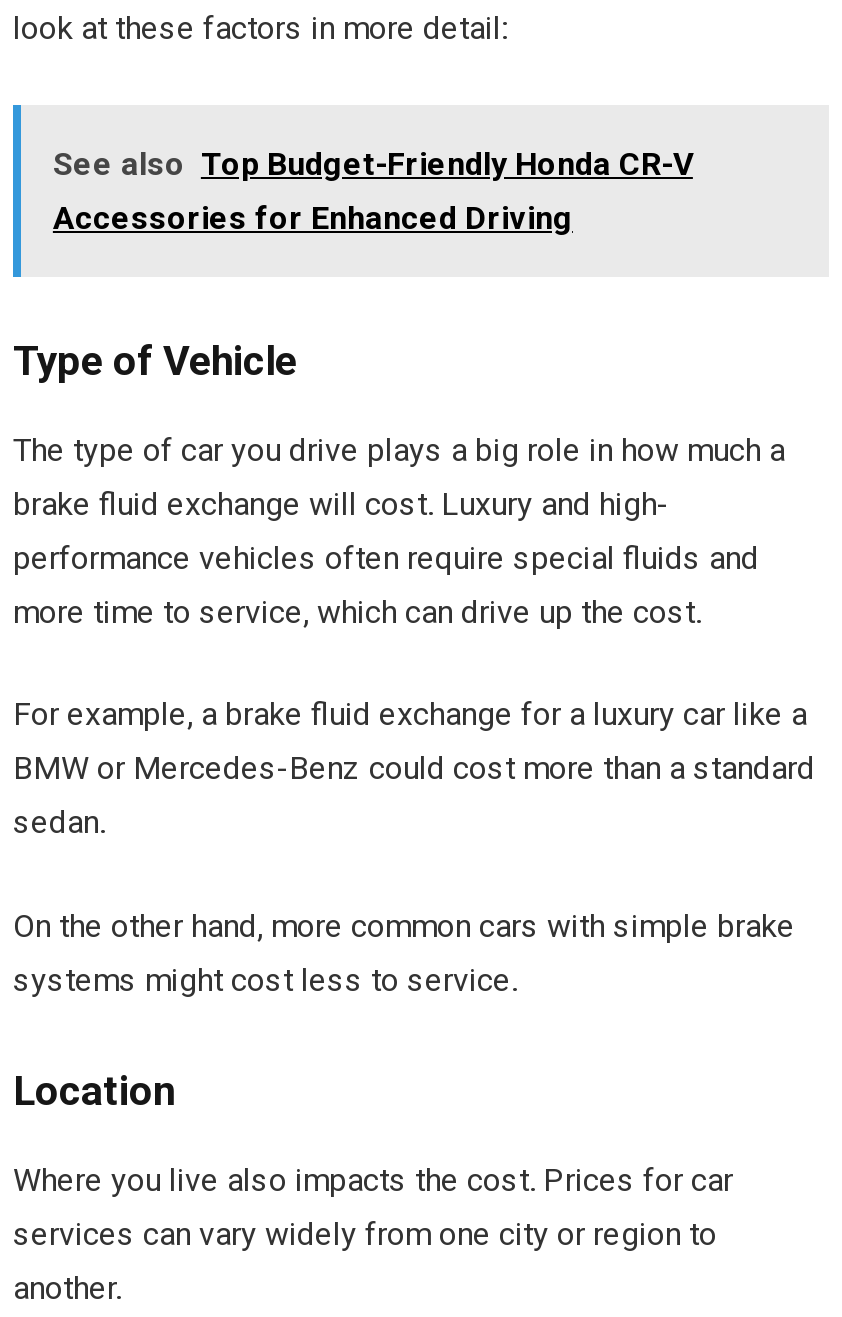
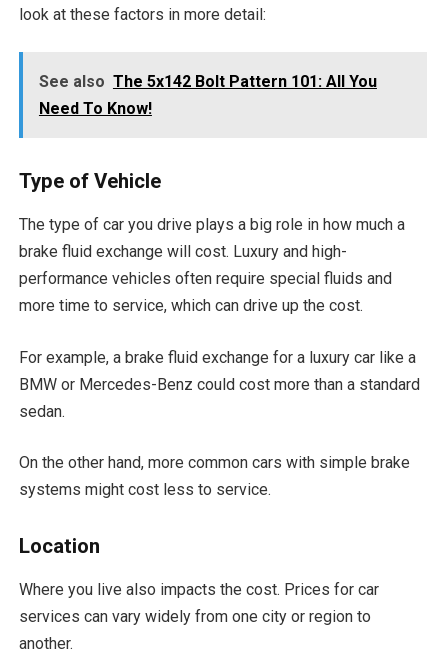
- See also Top Budget-Friendly Honda CR-V
- Accessories for Enhanced Driving
+ See also The 5x142 Bolt Pattern 101: All You
+ Need To Know!
